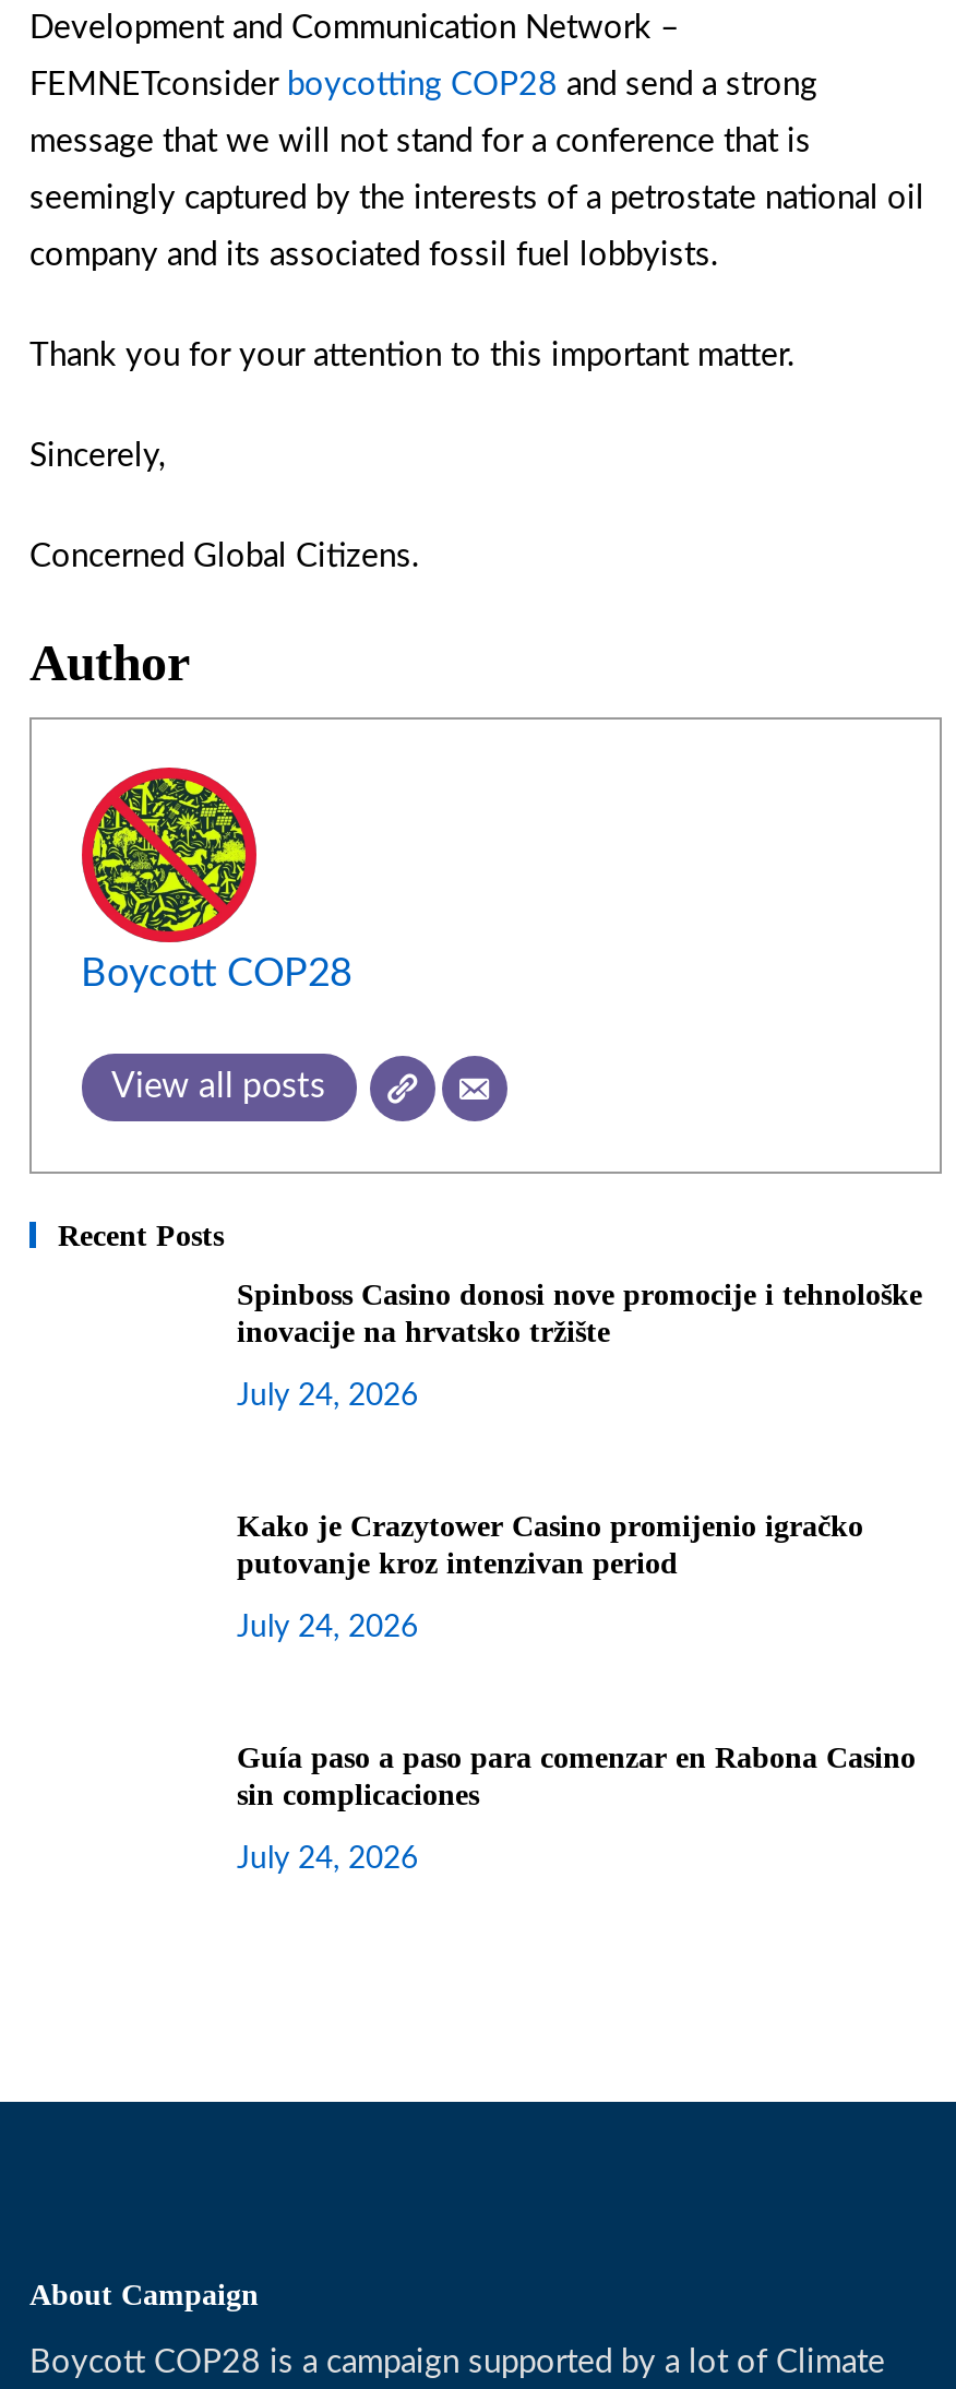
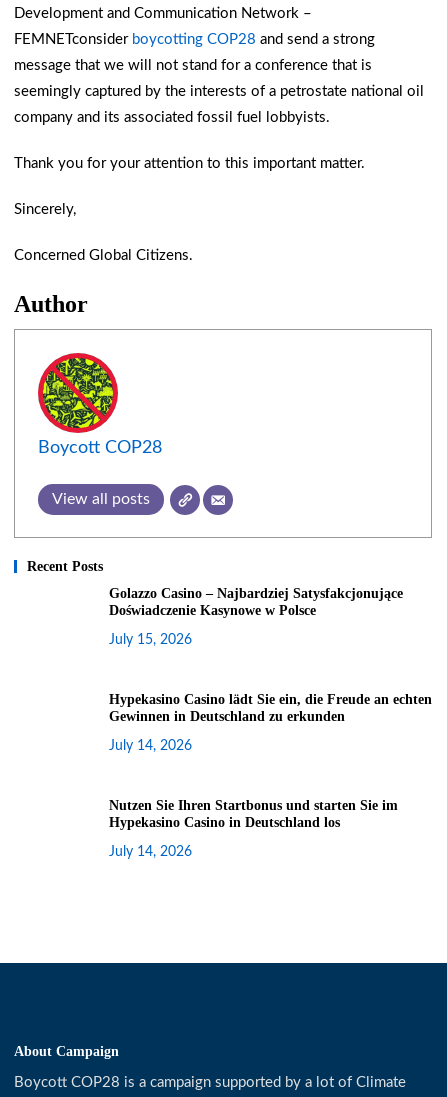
- Spinboss Casino donosi nove promocije i tehnološke
- inovacije na hrvatsko tržište
+ Golazzo Casino – Najbardziej Satysfakcjonujące
+ Doświadczenie Kasynowe w Polsce

- July 24, 2026
+ July 15, 2026

- Kako je Crazytower Casino promijenio igračko
- putovanje kroz intenzivan period
+ Hypekasino Casino lädt Sie ein, die Freude an echten
+ Gewinnen in Deutschland zu erkunden

- July 24, 2026
+ July 14, 2026

- Guía paso a paso para comenzar en Rabona Casino
- sin complicaciones
+ Nutzen Sie Ihren Startbonus und starten Sie im
+ Hypekasino Casino in Deutschland los

- July 24, 2026
+ July 14, 2026
